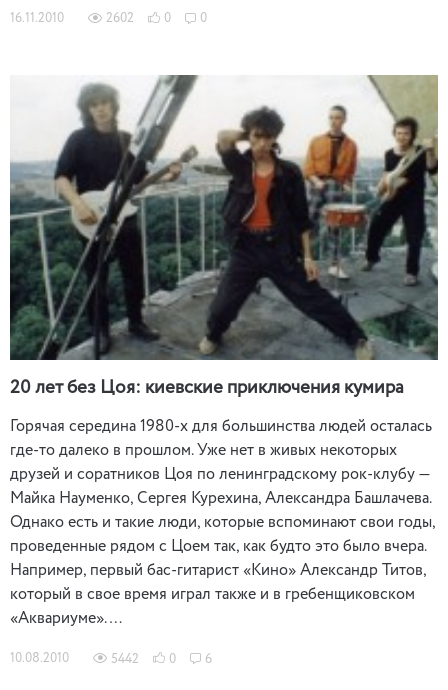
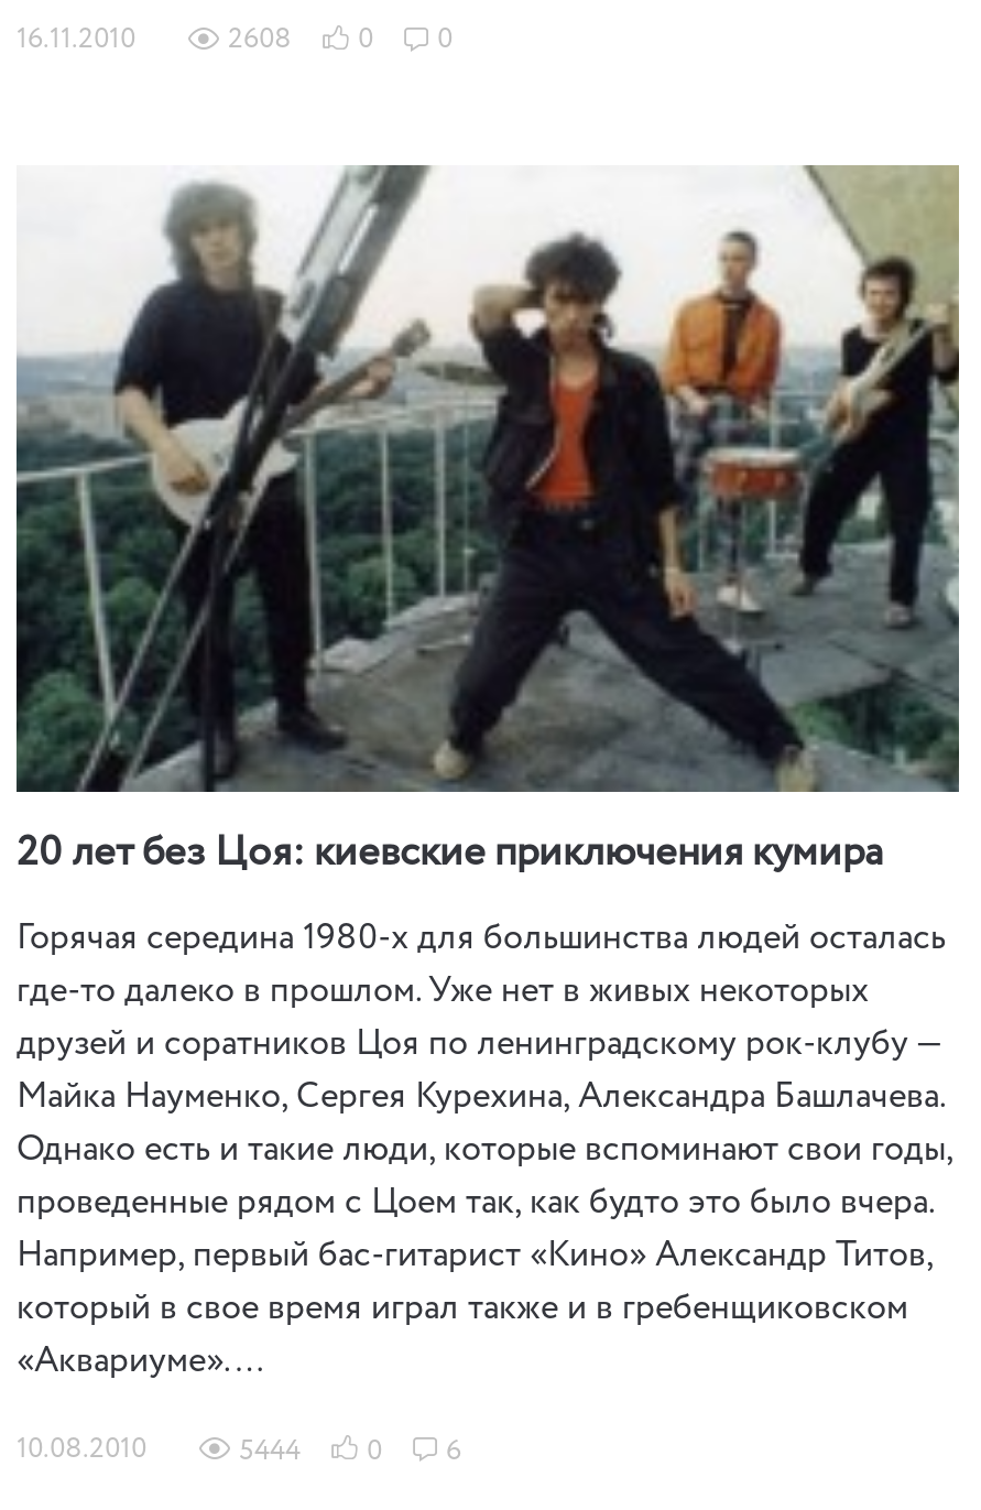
- 2602
+ 2608

- 5442
+ 5444
